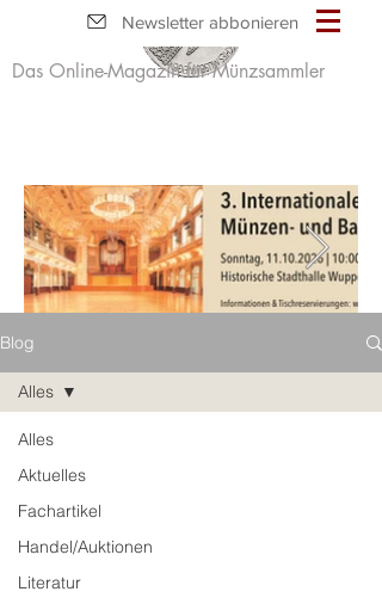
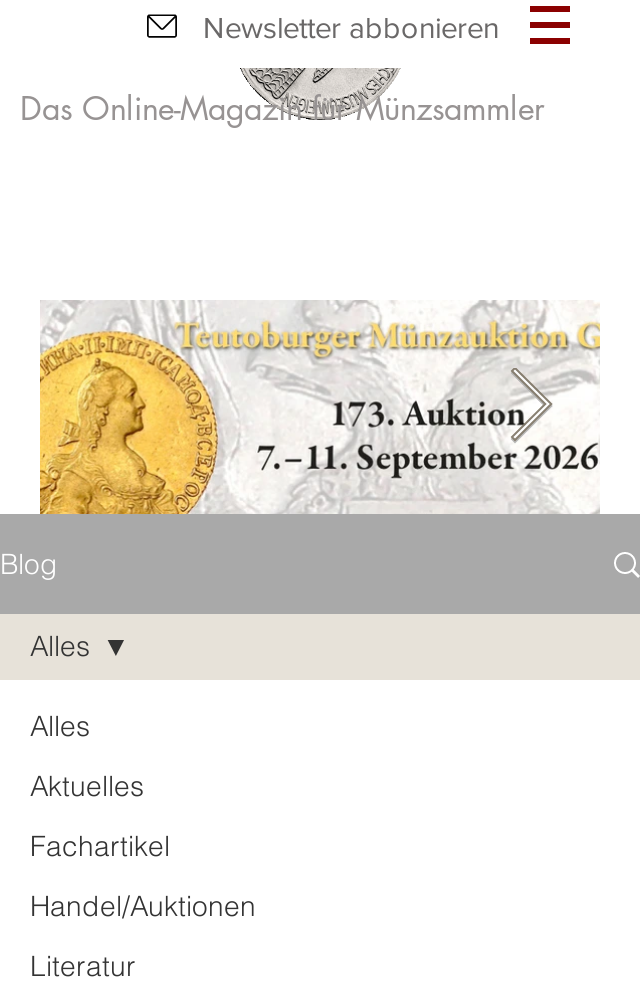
- [image]
+ [image]
